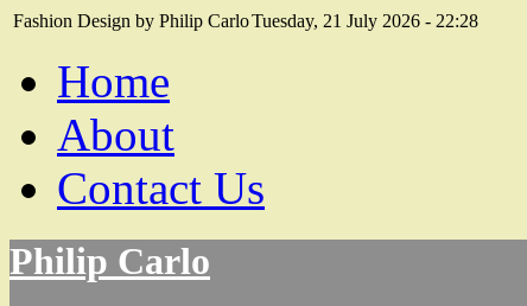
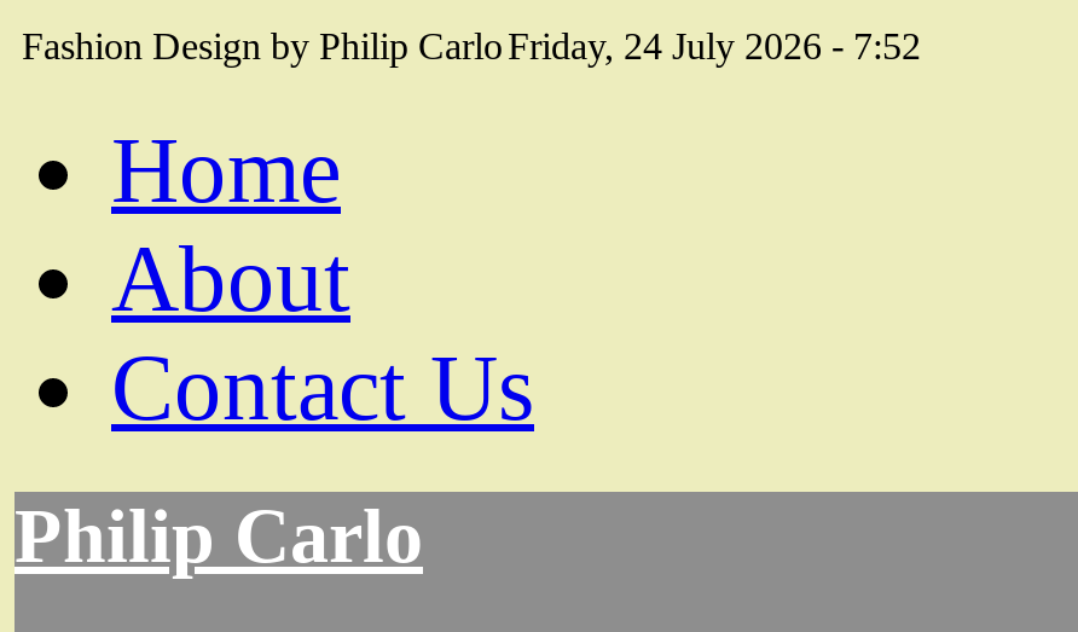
- Fashion Design by Philip Carlo Tuesday, 21 July 2026 - 22:28
+ Fashion Design by Philip Carlo Friday, 24 July 2026 - 7:52
